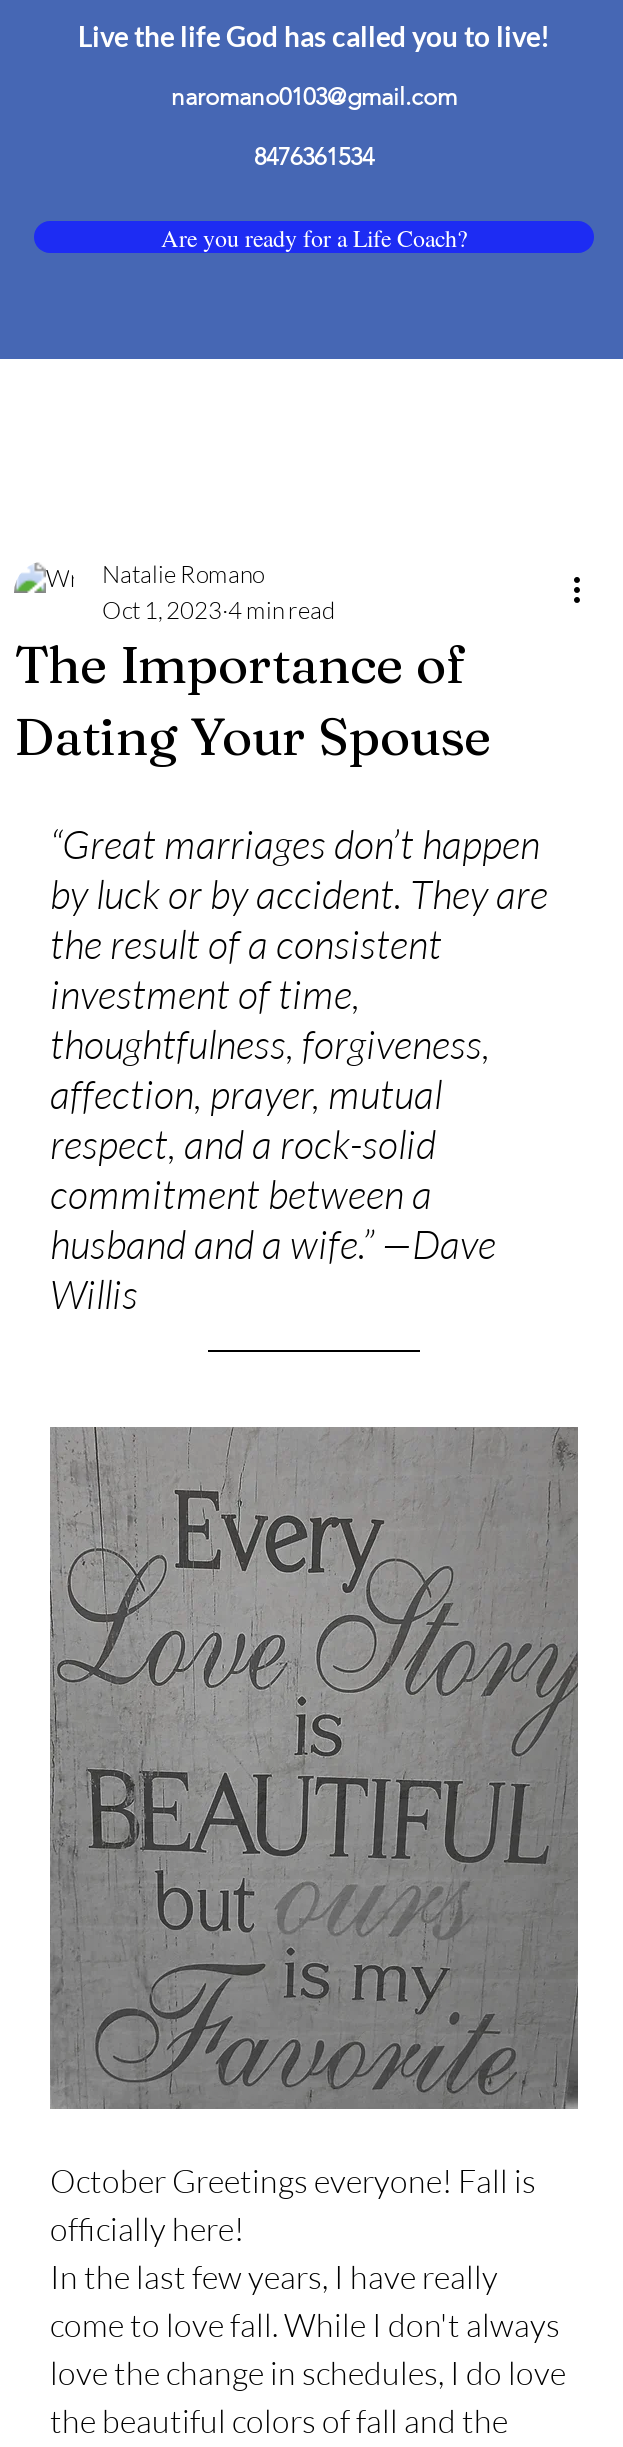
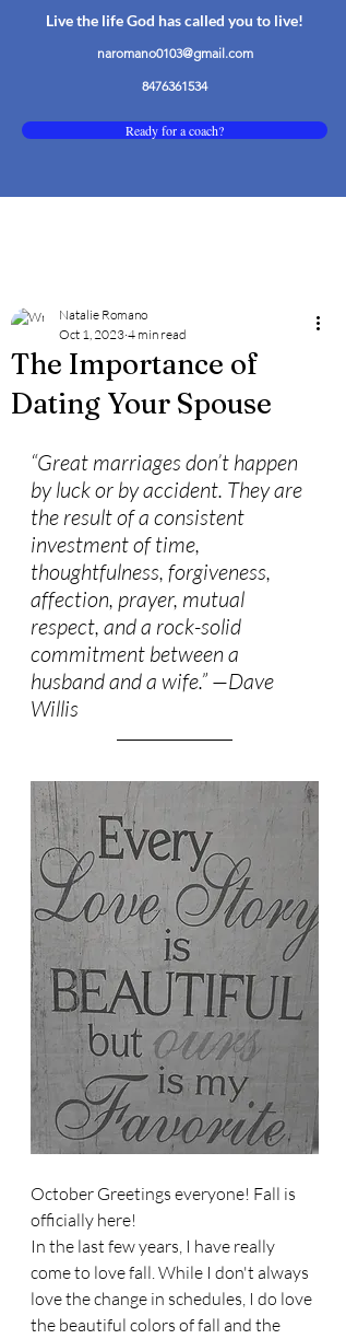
- Are you ready for a Life Coach?
+ Ready for a coach?
